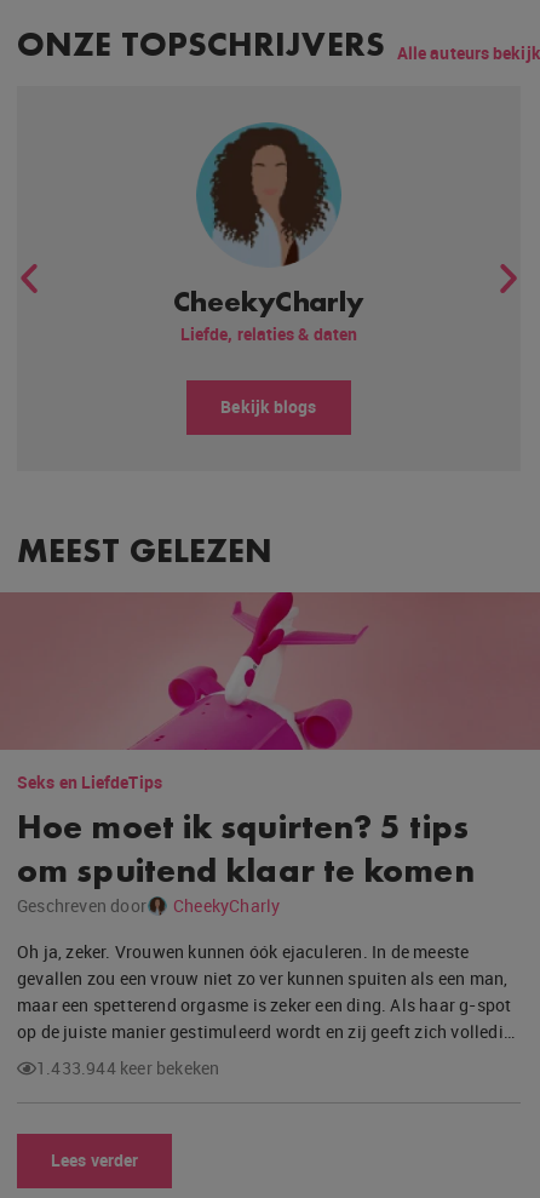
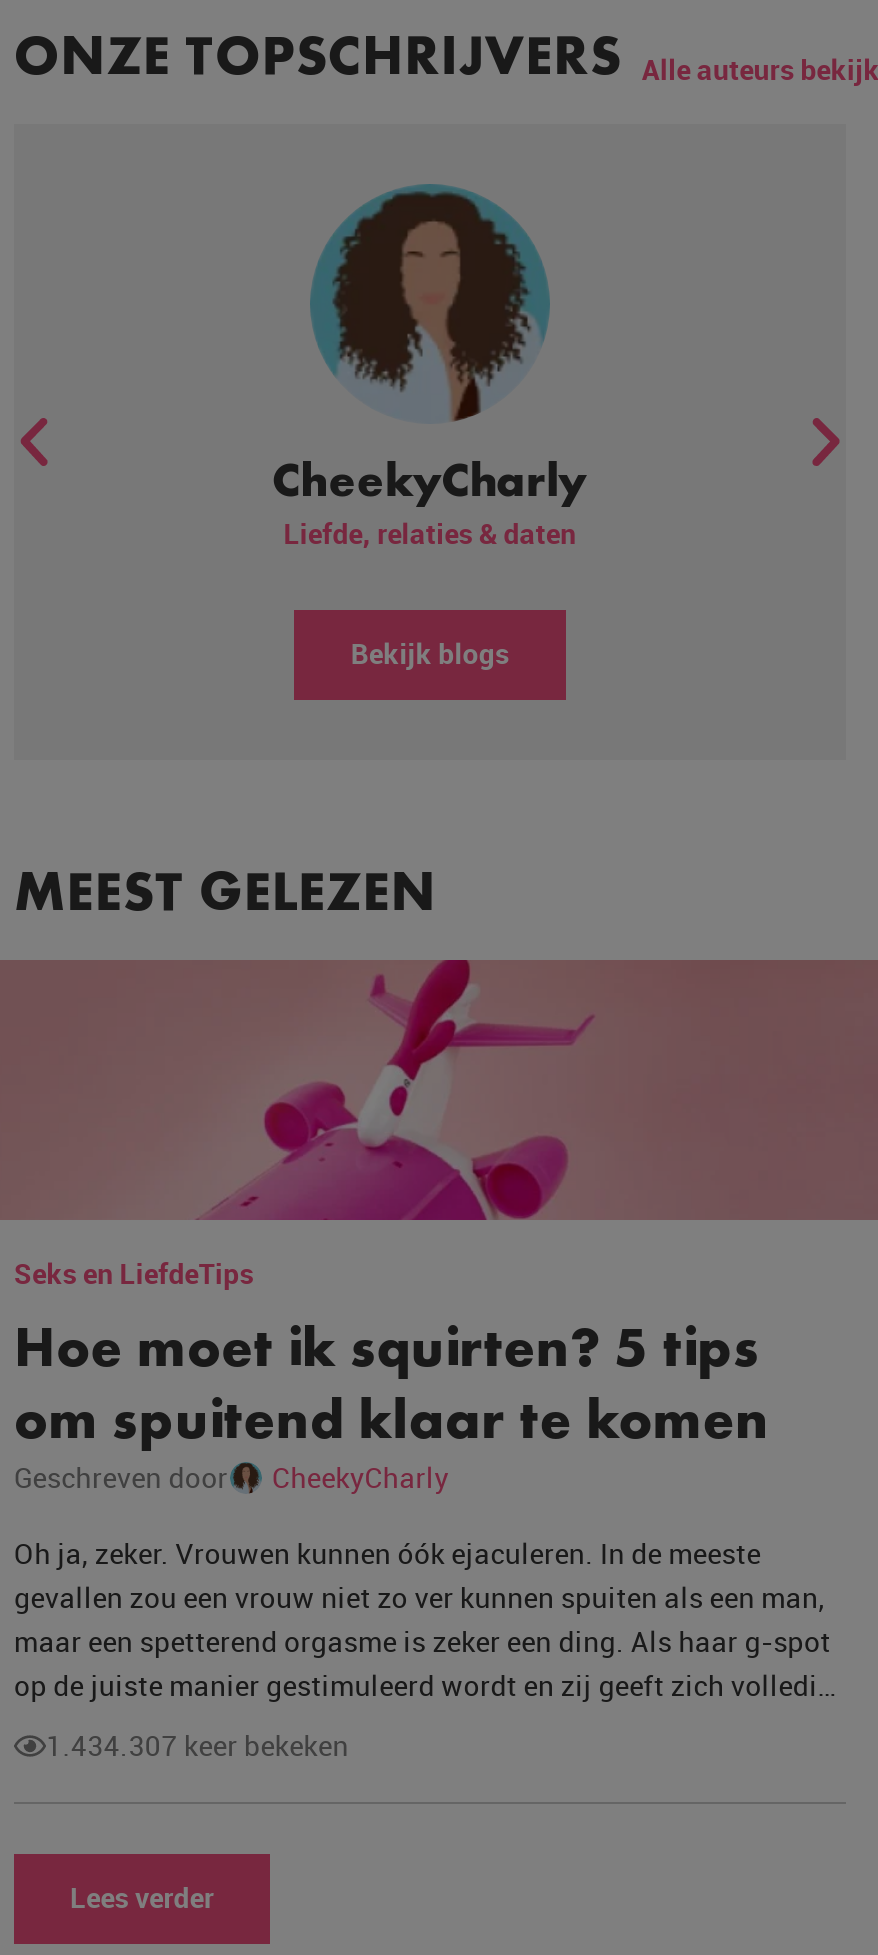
- 1.433.944 keer bekeken
+ 1.434.307 keer bekeken
